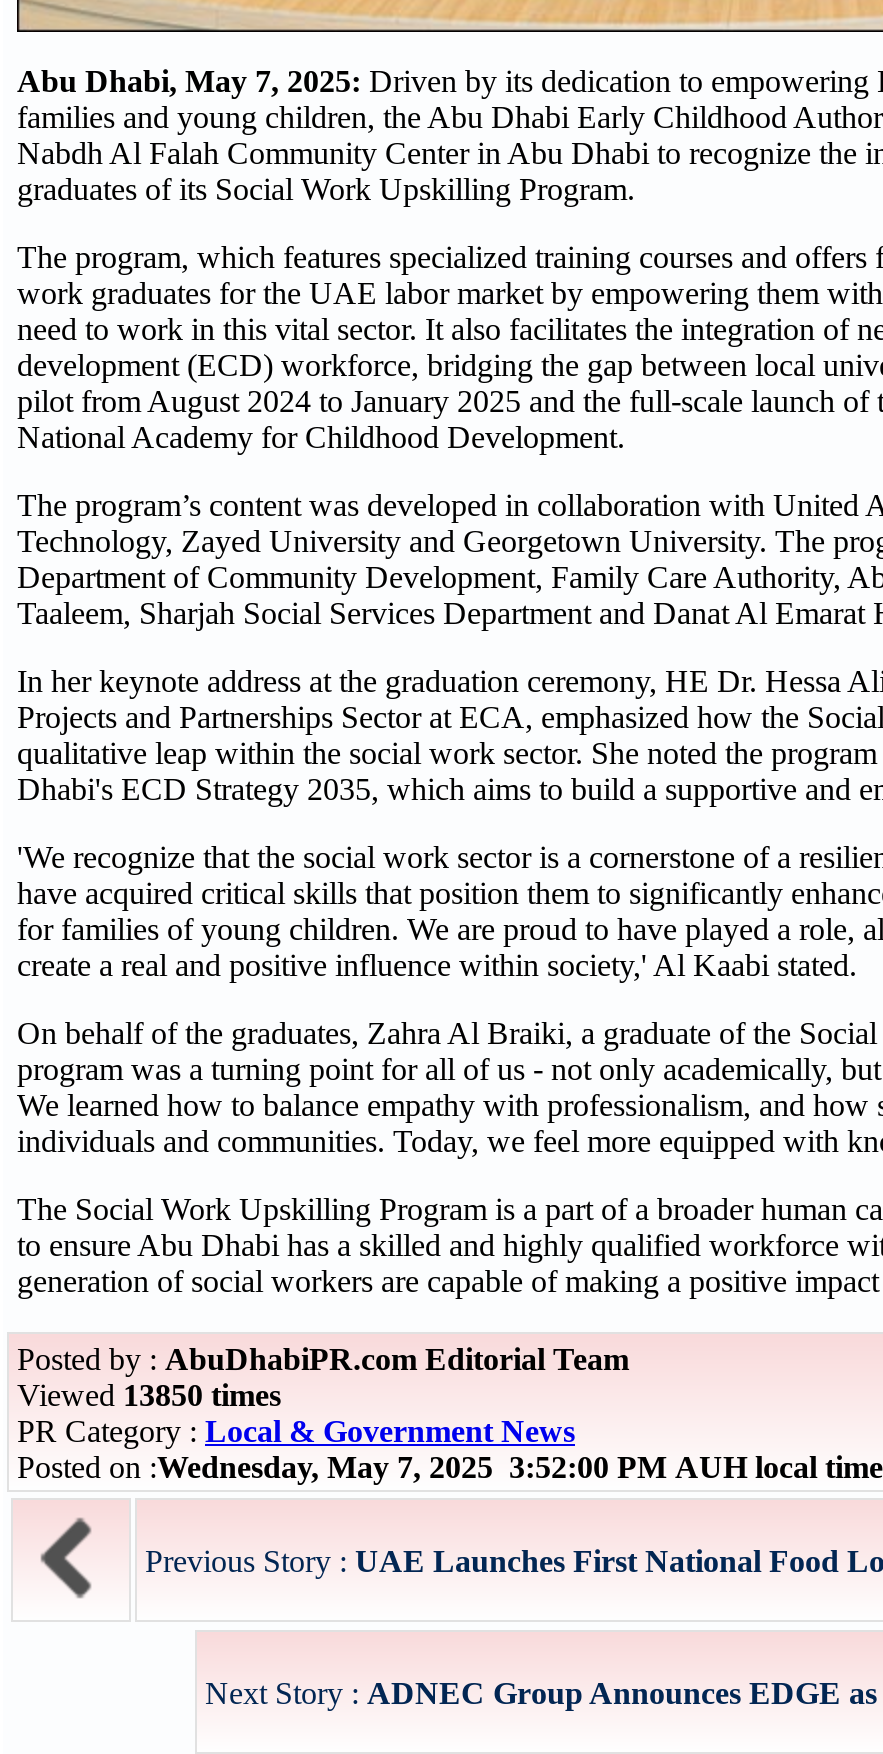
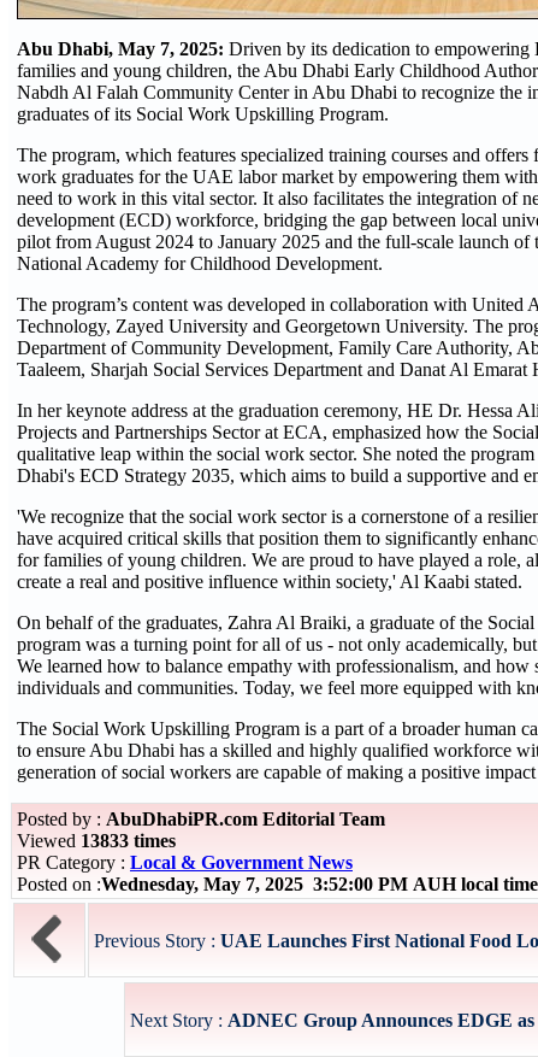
- Viewed 13850 times
+ Viewed 13833 times
